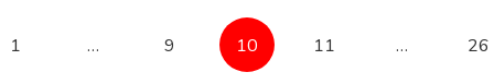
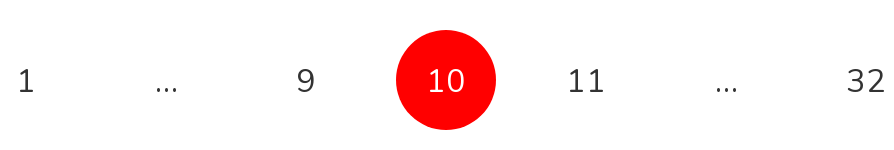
- 26
+ 32
